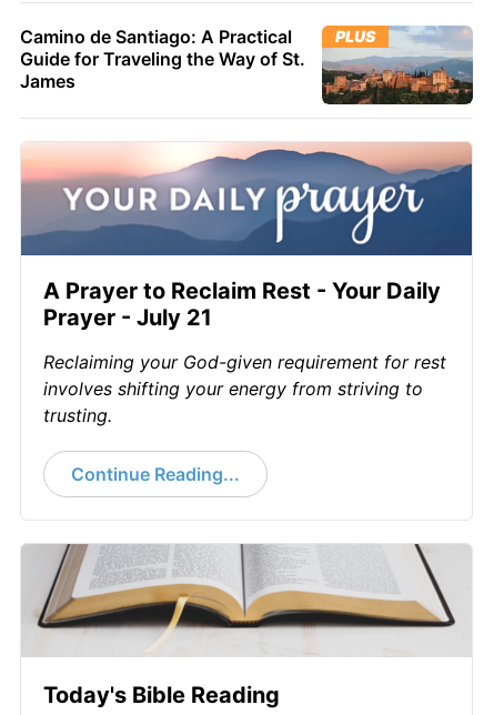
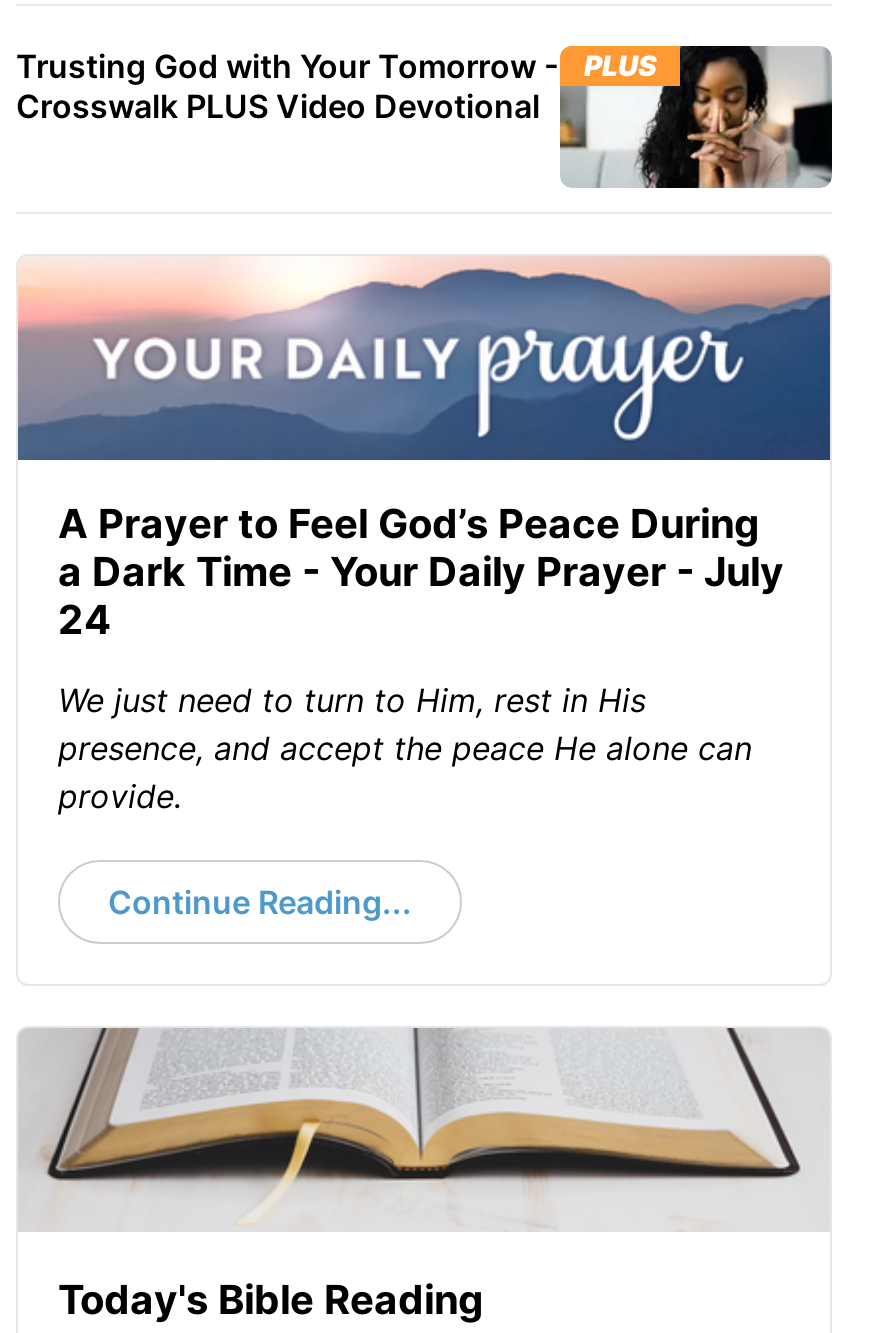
- [image]
- Camino de Santiago: A Practical
- Guide for Traveling the Way of St.
- James
+ [image]
+ Trusting God with Your Tomorrow -
+ Crosswalk PLUS Video Devotional

- A Prayer to Reclaim Rest - Your Daily
- Prayer - July 21
+ A Prayer to Feel God’s Peace During
+ a Dark Time - Your Daily Prayer - July
+ 24

- Reclaiming your God-given requirement for rest
- involves shifting your energy from striving to
- trusting.
+ We just need to turn to Him, rest in His
+ presence, and accept the peace He alone can
+ provide.
